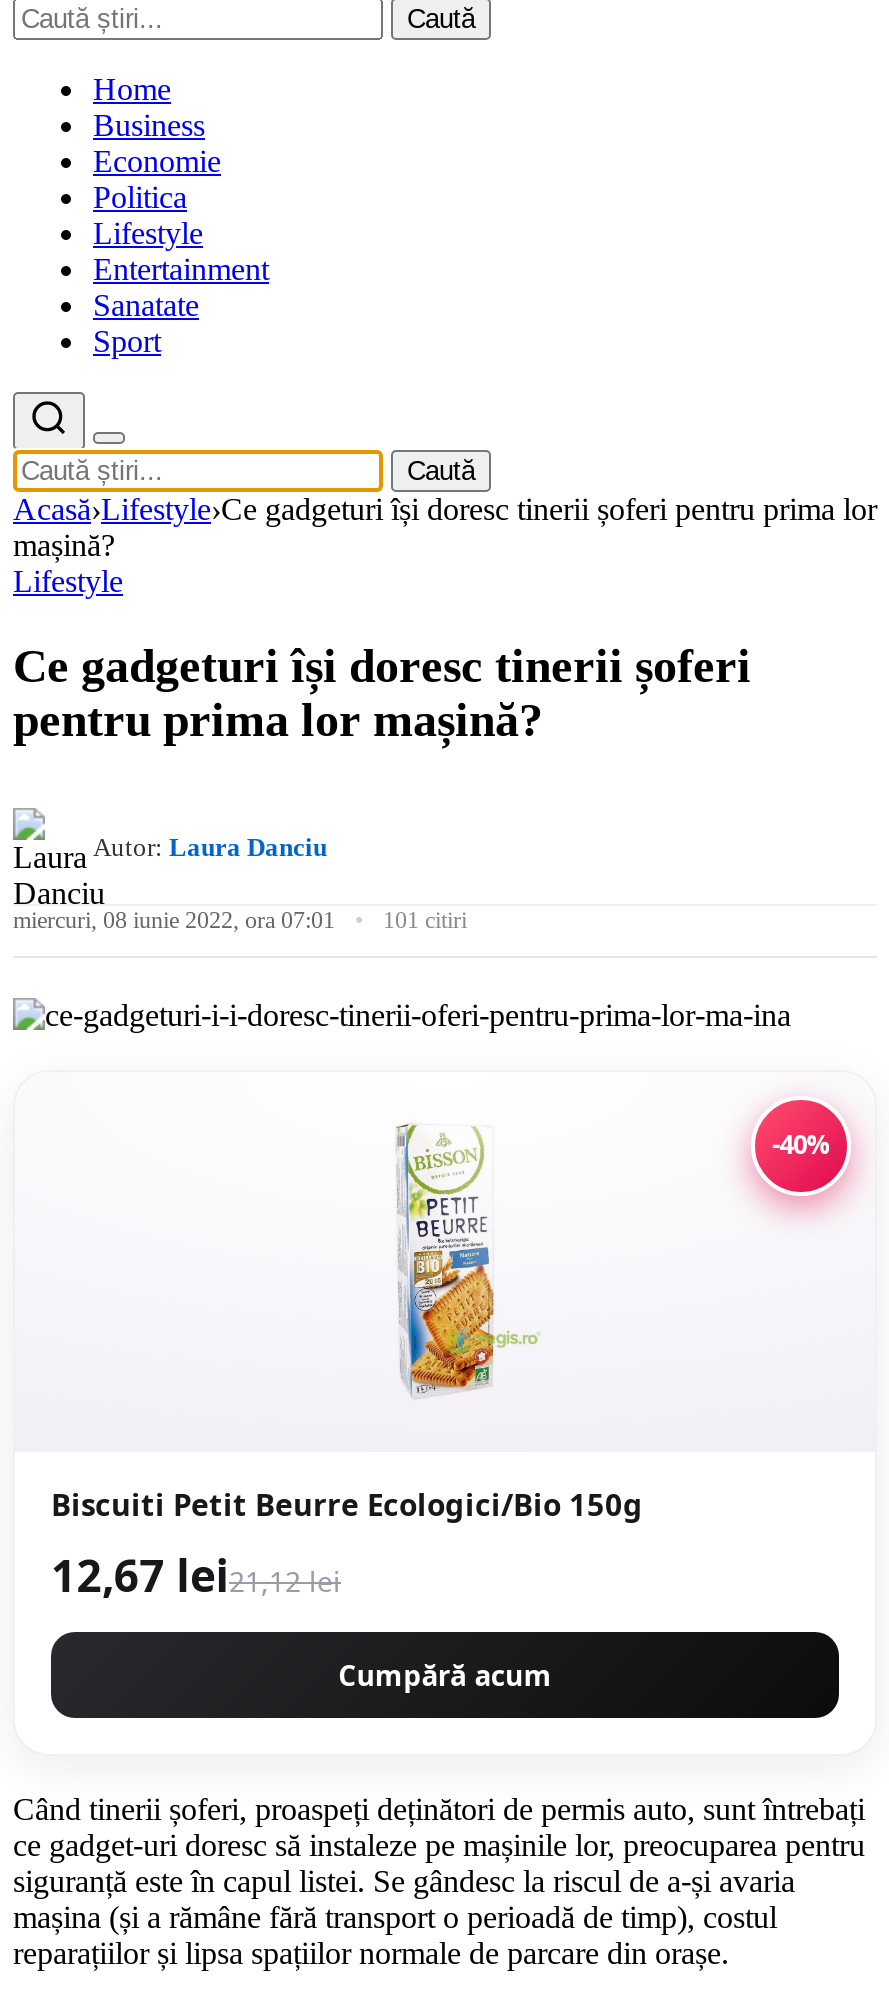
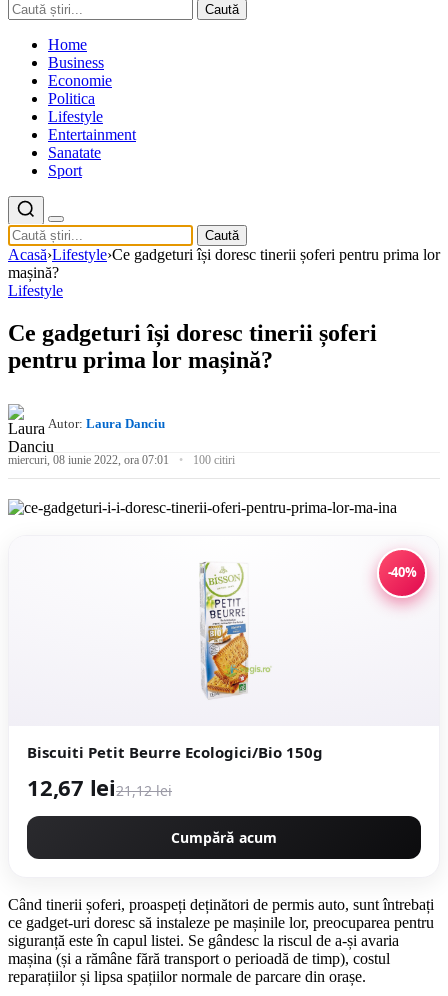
- miercuri, 08 iunie 2022, ora 07:01 101 citiri
+ miercuri, 08 iunie 2022, ora 07:01 100 citiri
